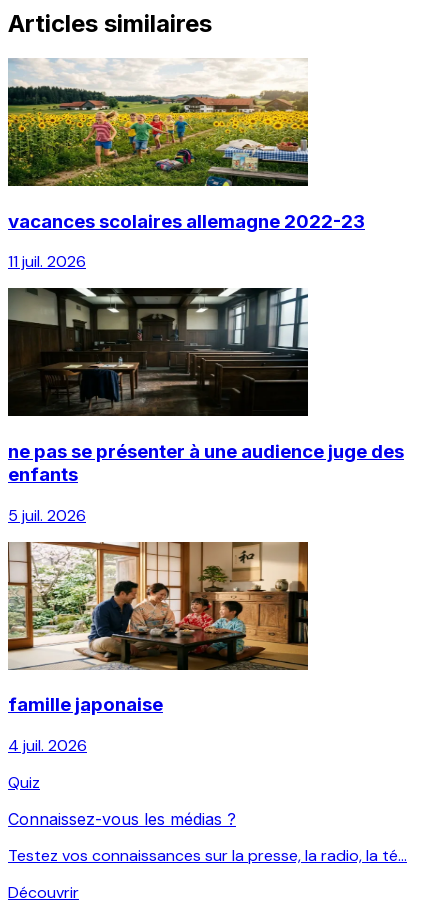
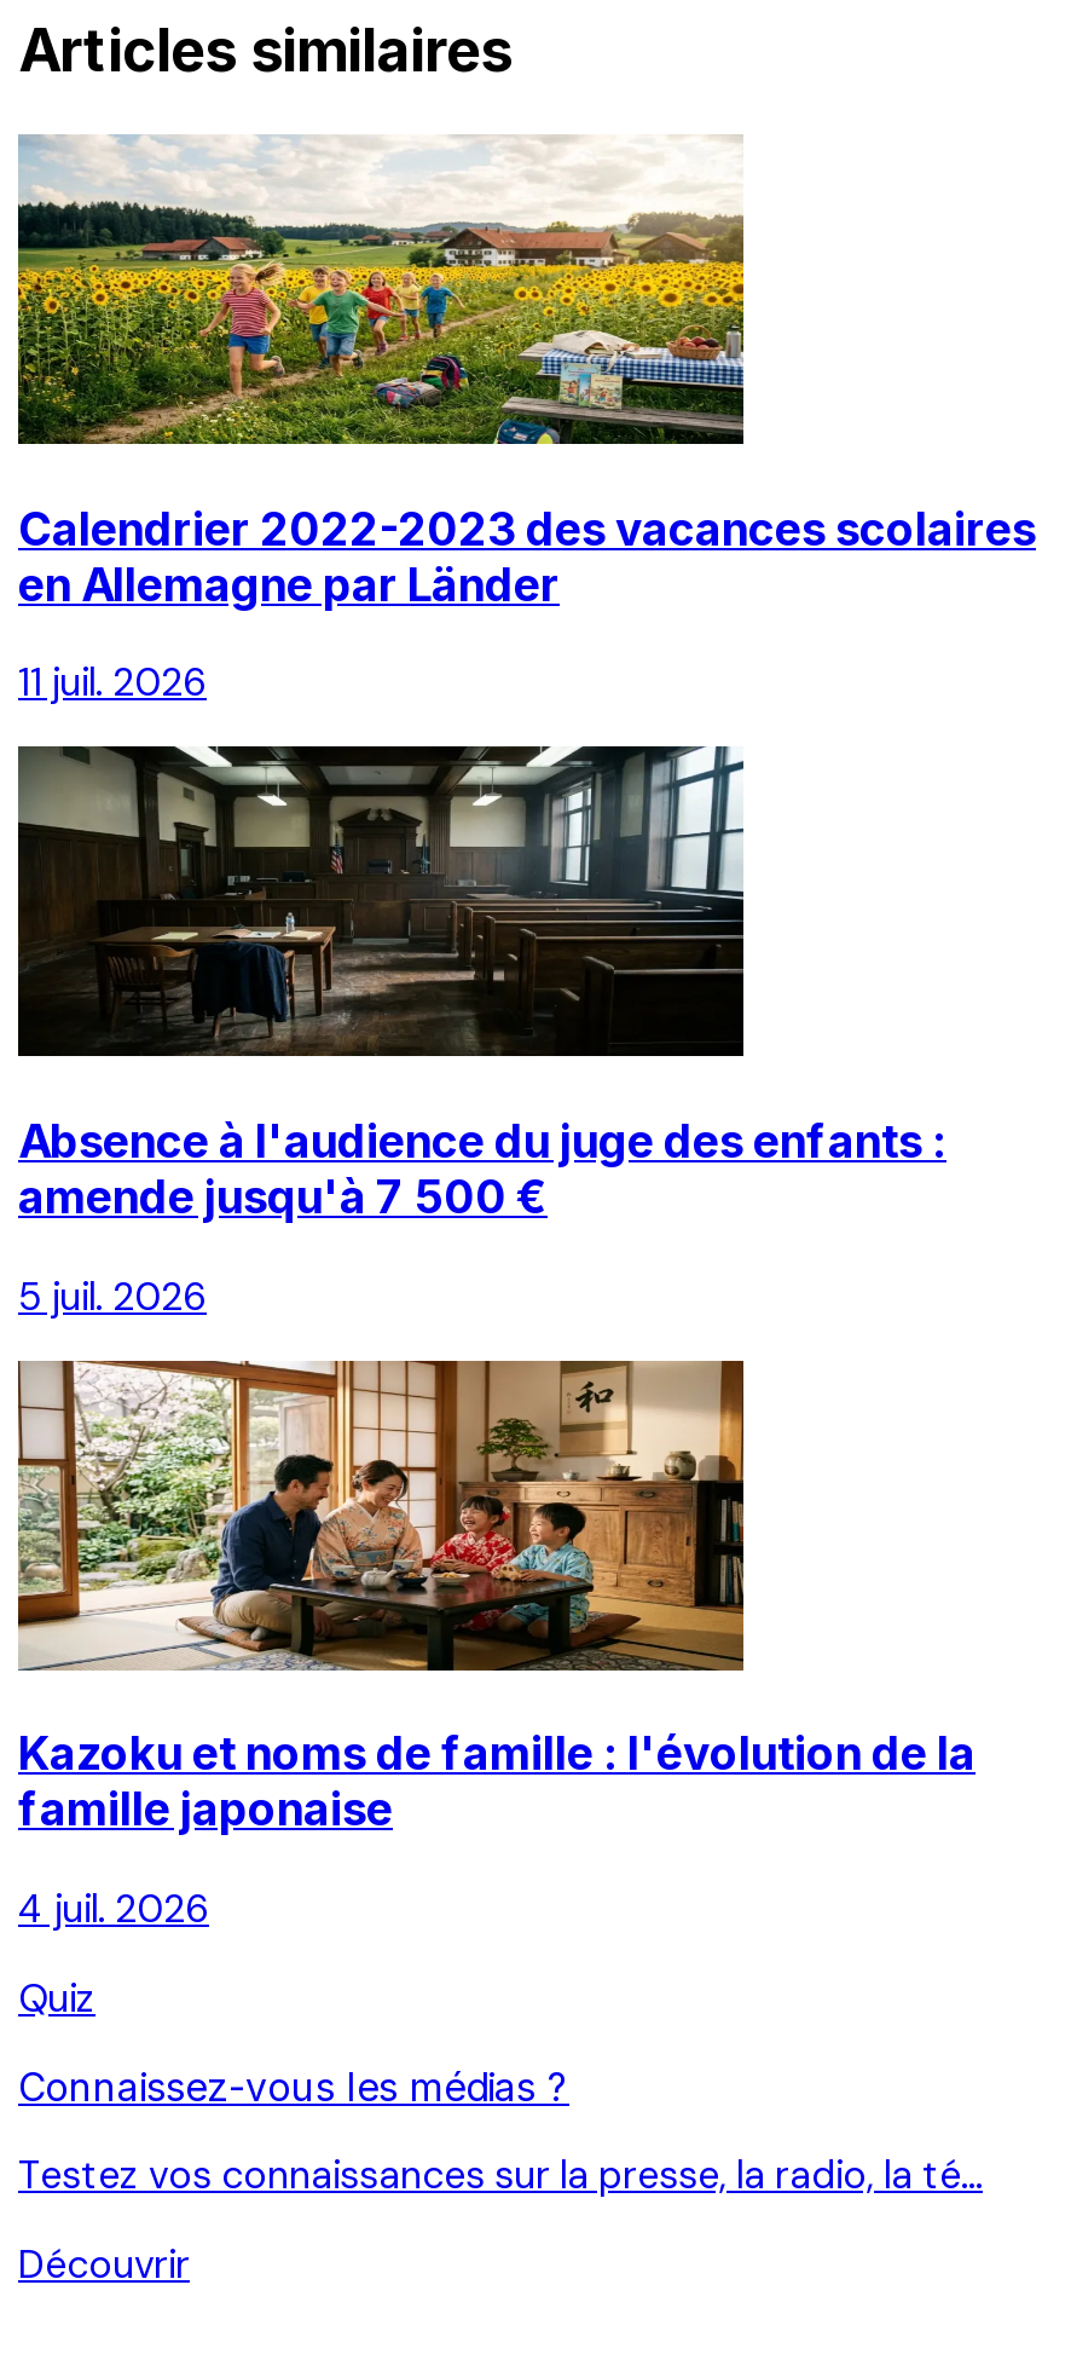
- vacances scolaires allemagne 2022-23
+ Calendrier 2022-2023 des vacances scolaires
+ en Allemagne par Länder

- ne pas se présenter à une audience juge des
- enfants
+ Absence à l'audience du juge des enfants :
+ amende jusqu'à 7 500 €

+ Kazoku et noms de famille : l'évolution de la
